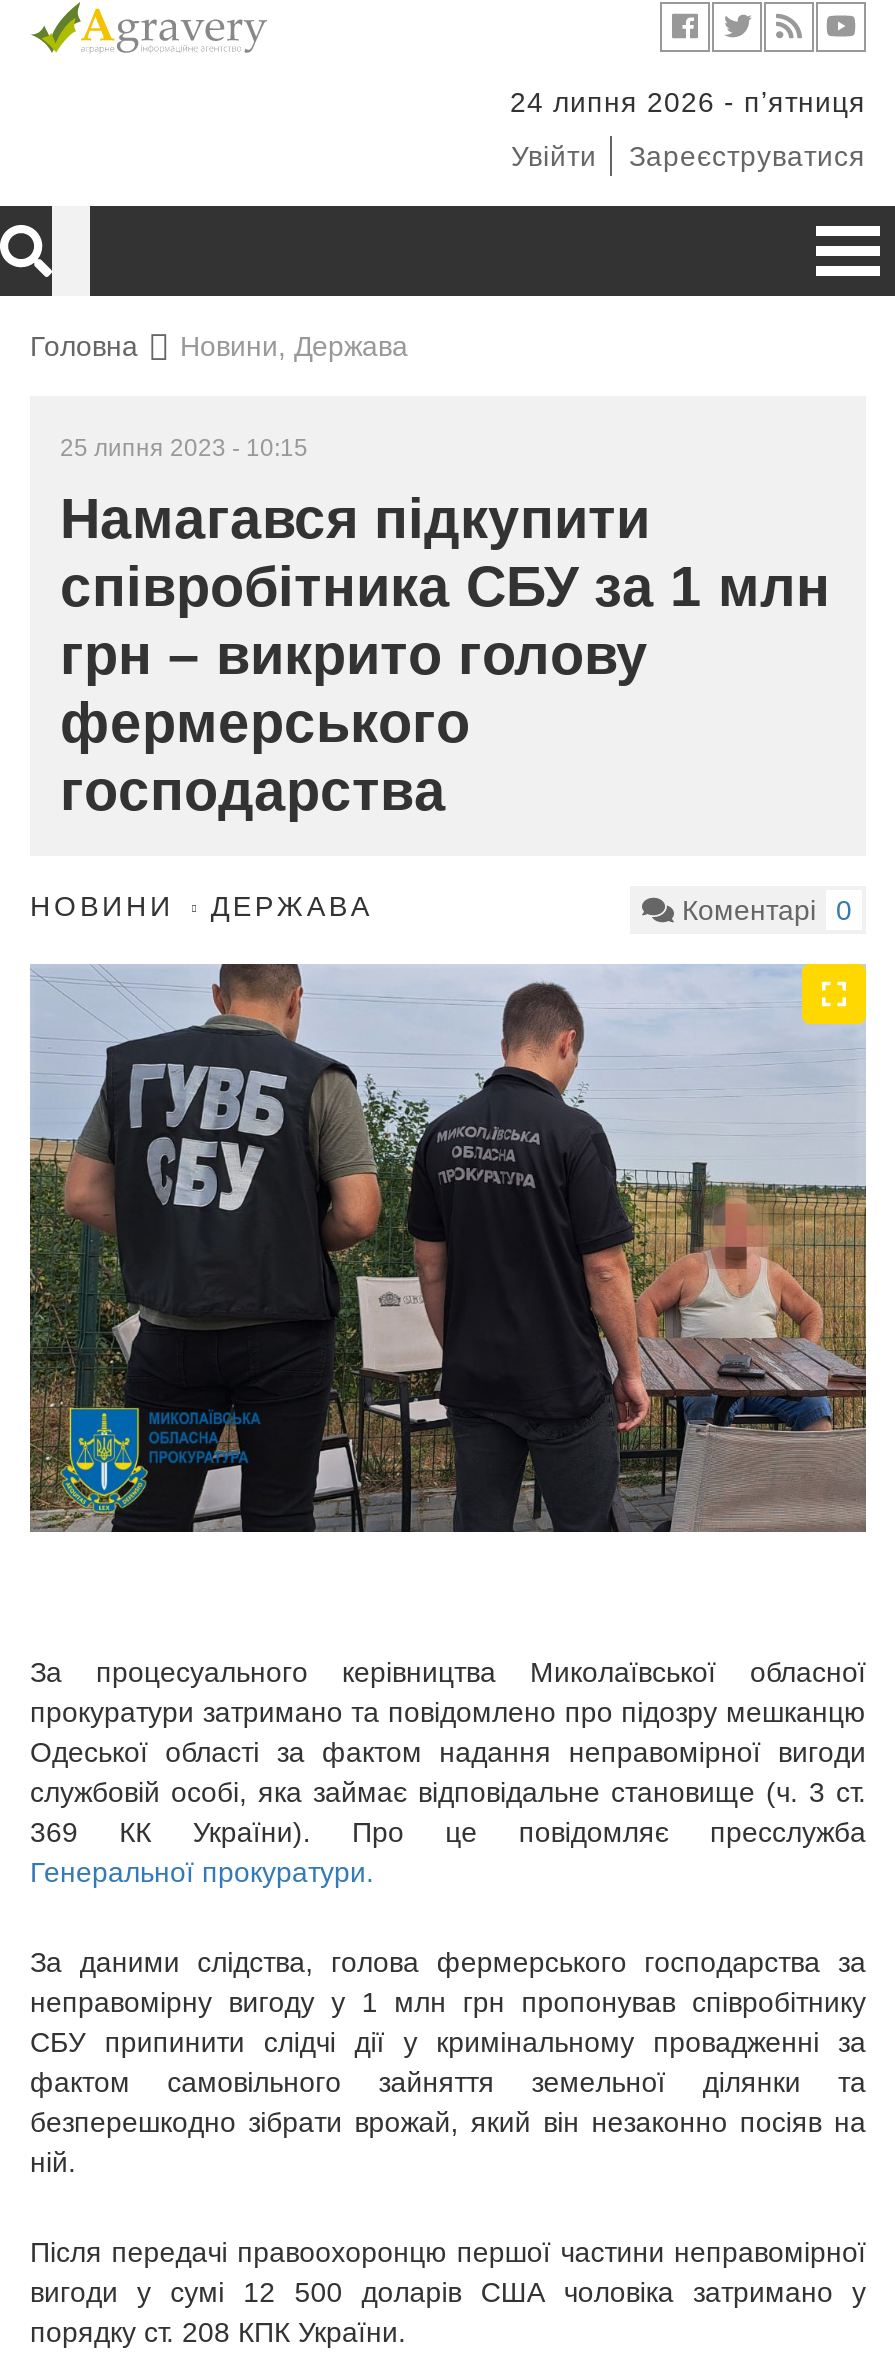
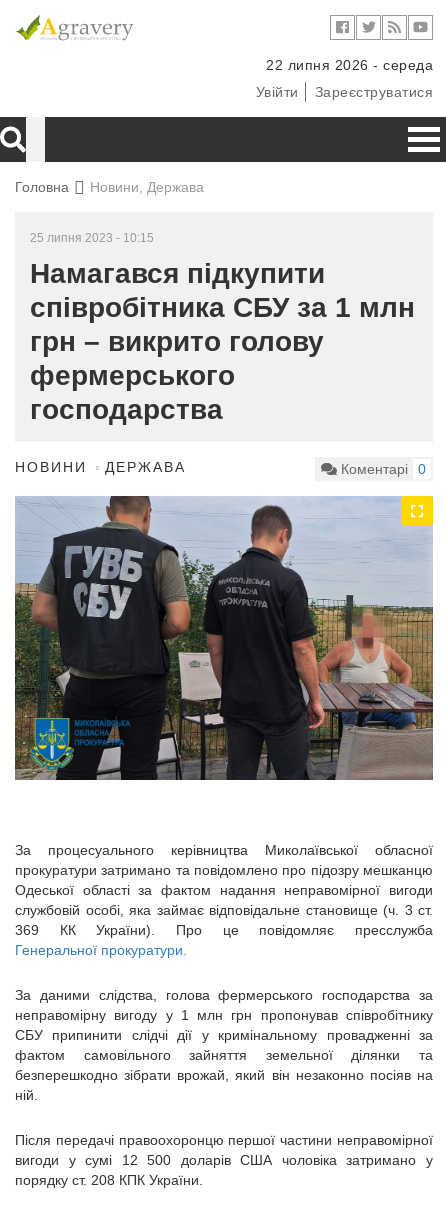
- 24 липня 2026 - пʼятниця
+ 22 липня 2026 - середа
